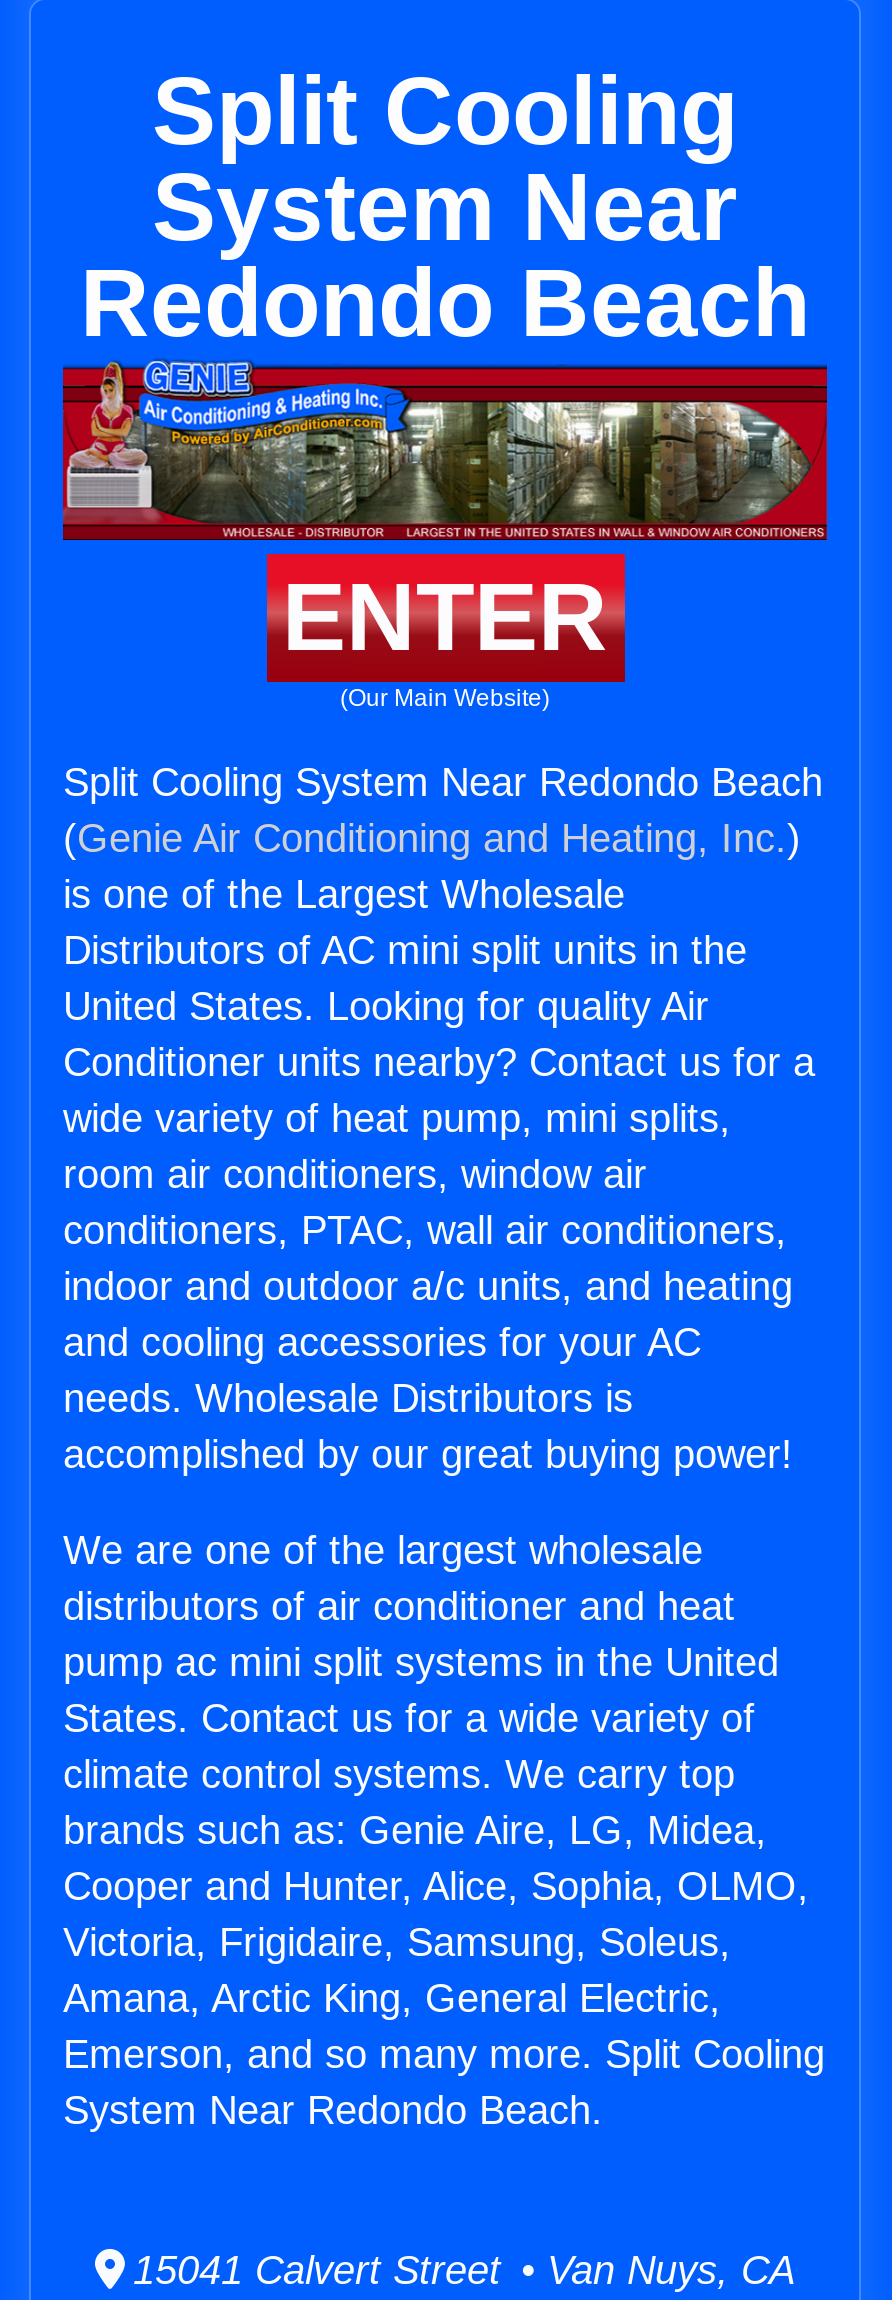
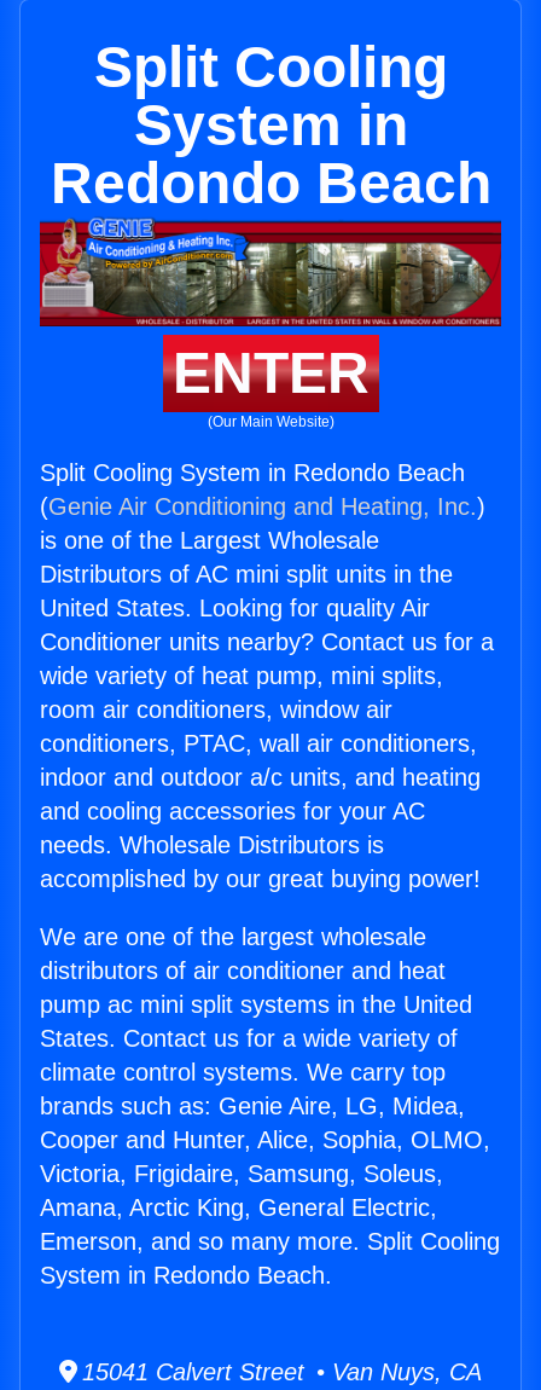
- System Near
+ System in

- Split Cooling System Near Redondo Beach
+ Split Cooling System in Redondo Beach

- System Near Redondo Beach.
+ System in Redondo Beach.
